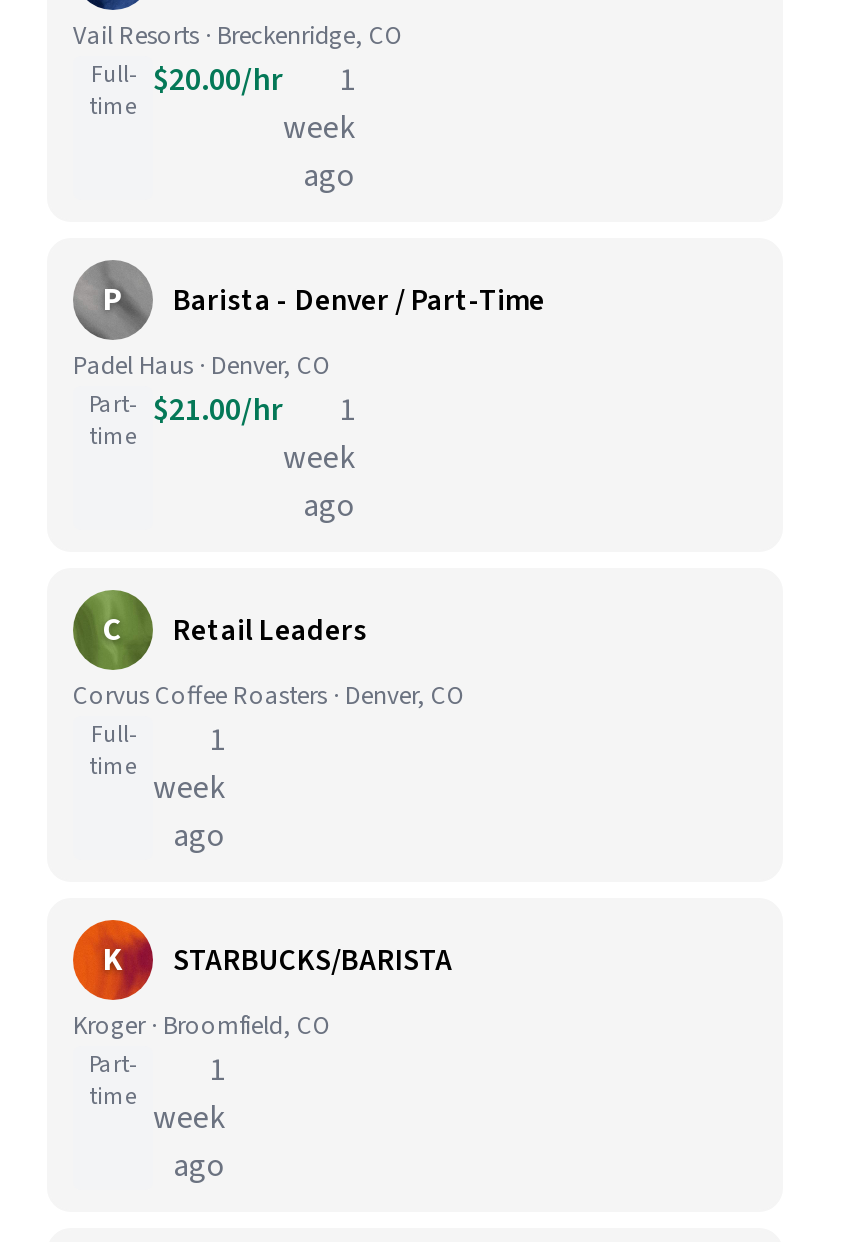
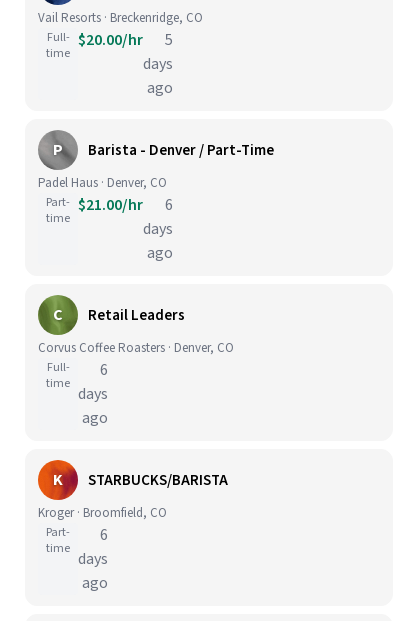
- 1
- week
+ 5
+ days

- 1
- week
+ 6
+ days

- 1
- week
+ 6
+ days

- 1
- week
+ 6
+ days
